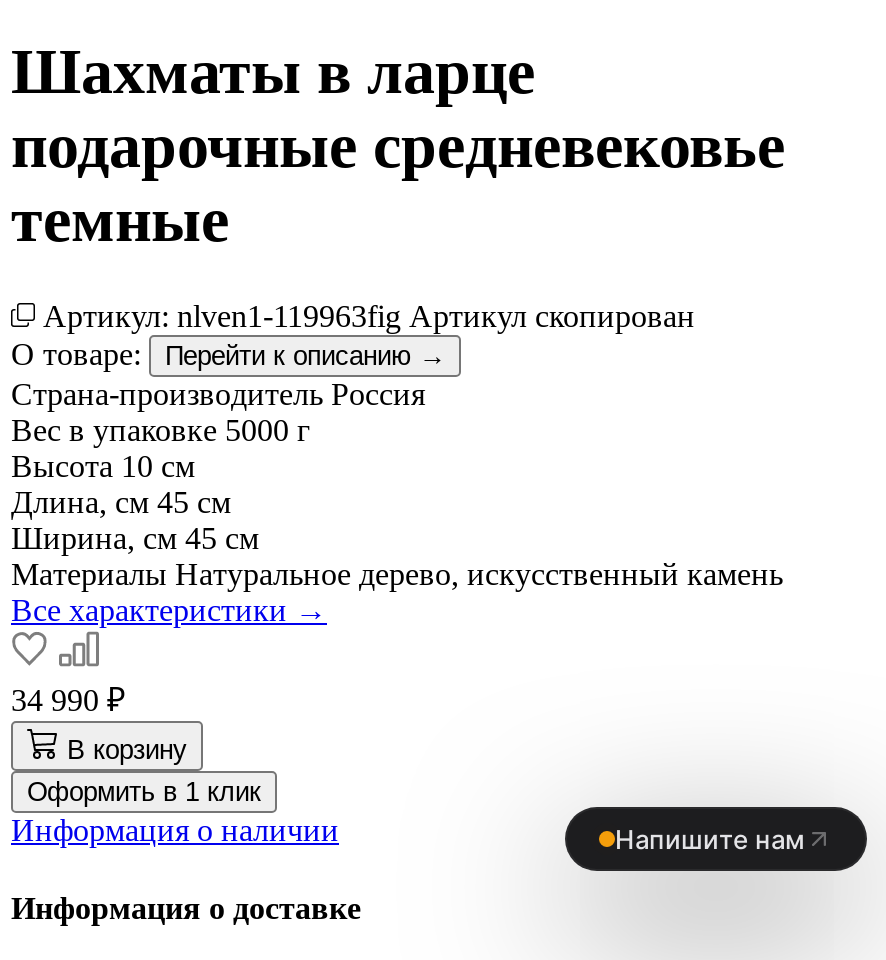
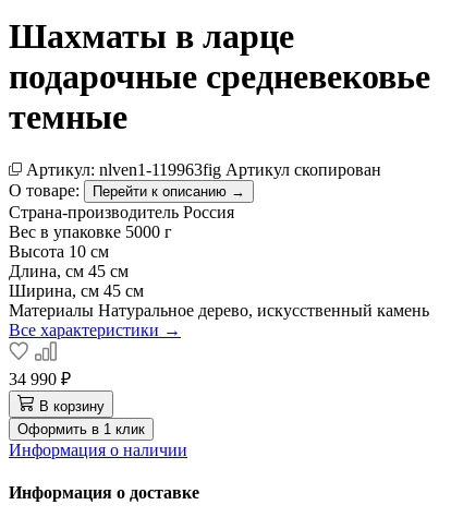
- [image]
